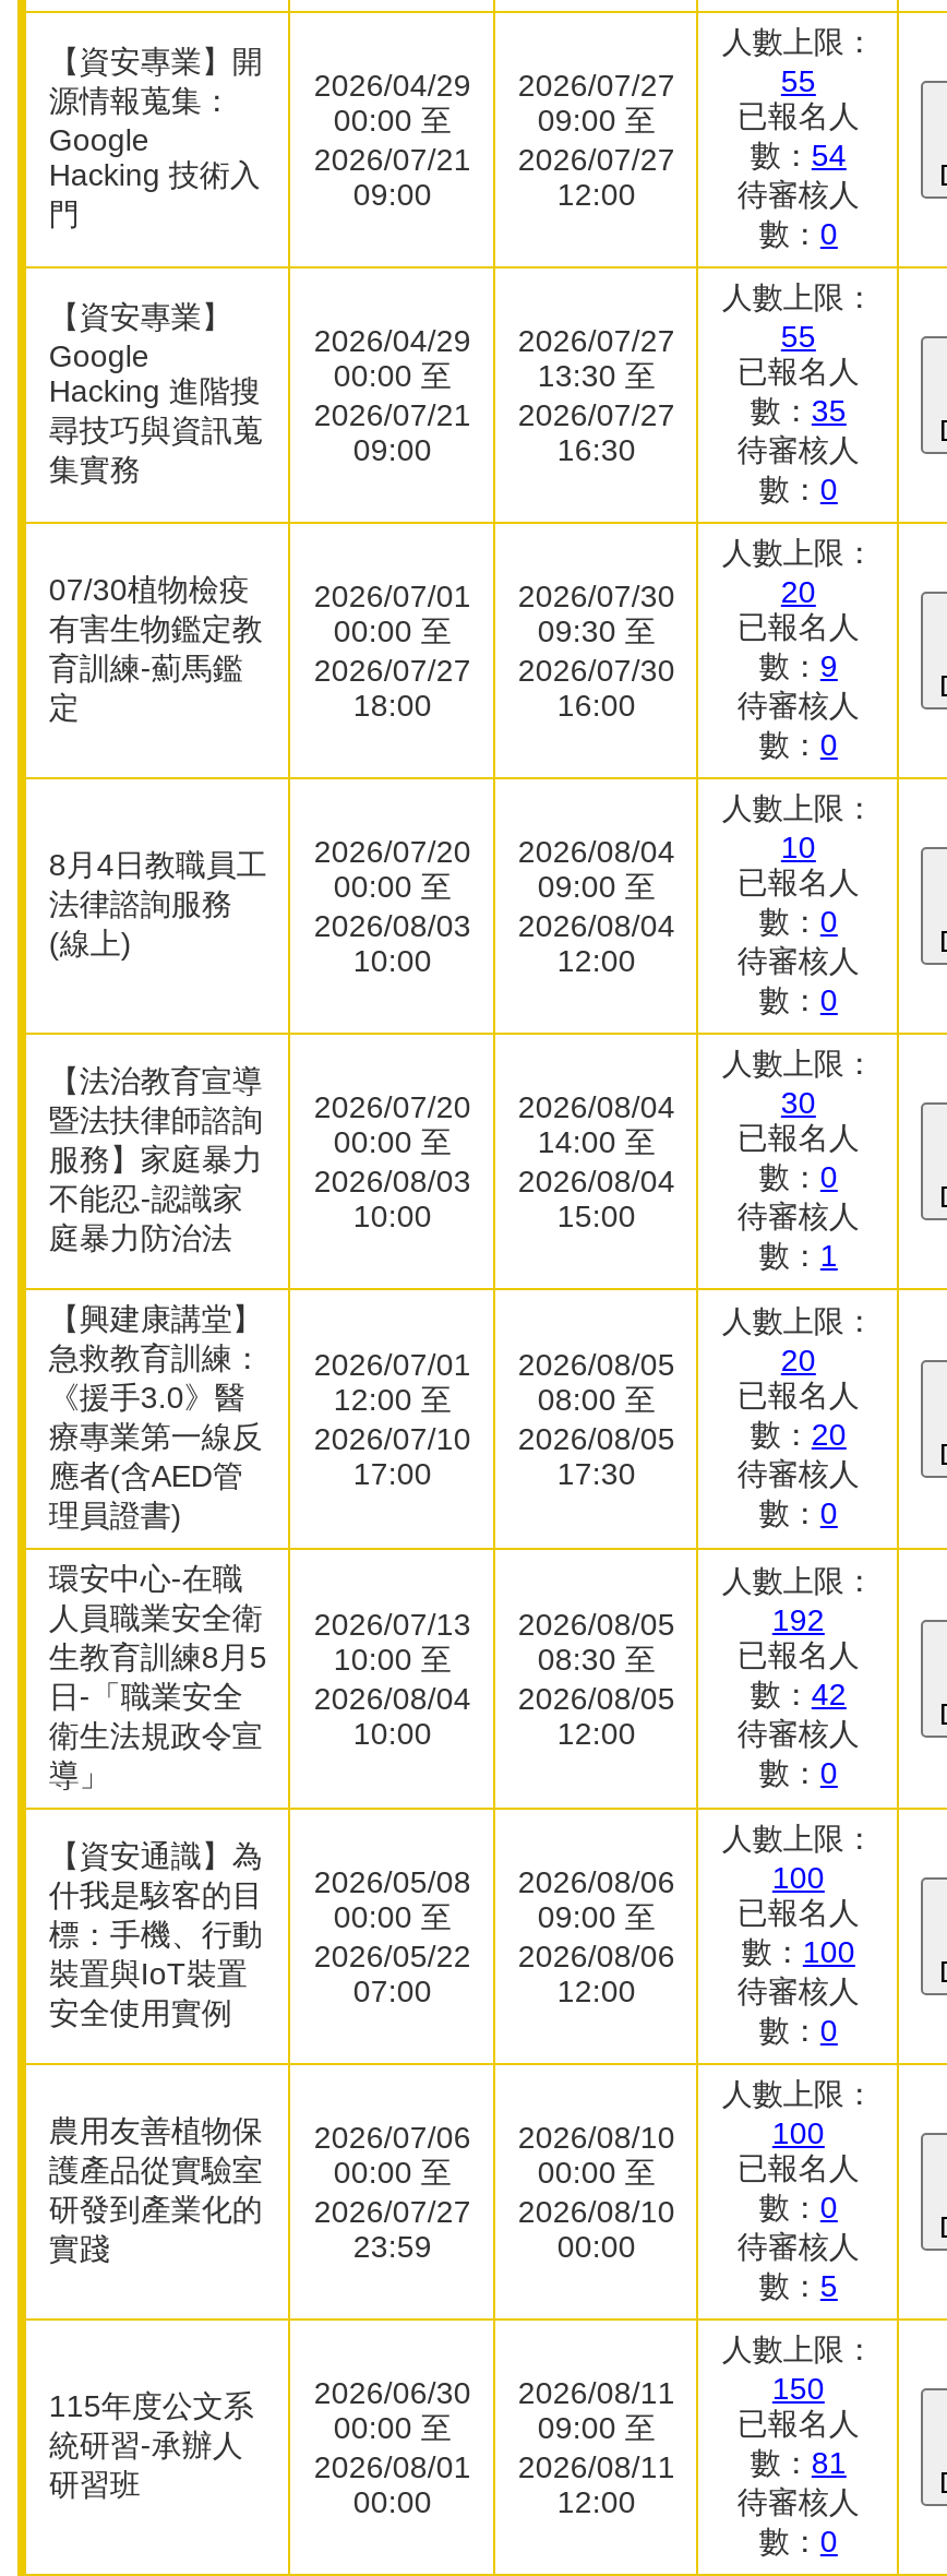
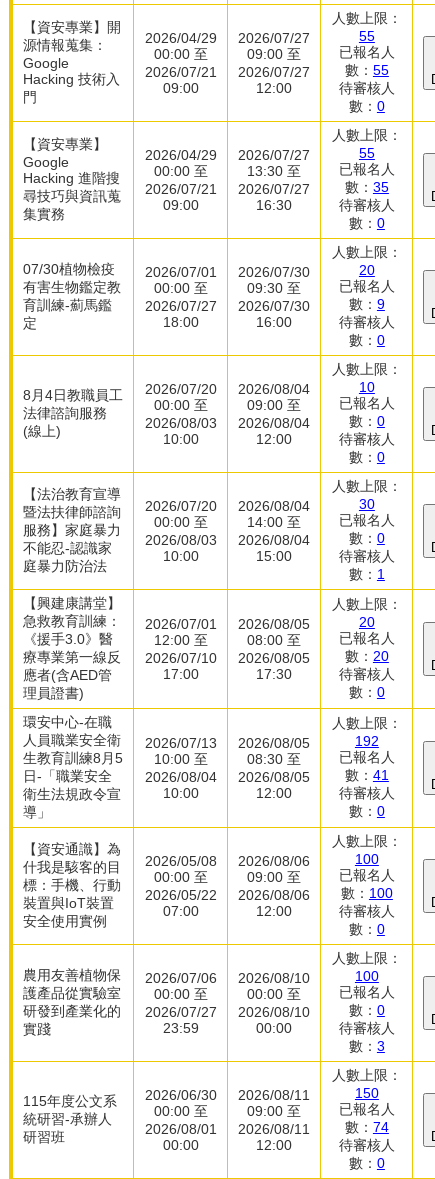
- 數：54
+ 數：55

- 數：42
+ 數：41

- 數：5
+ 數：3

- 數：81
+ 數：74
